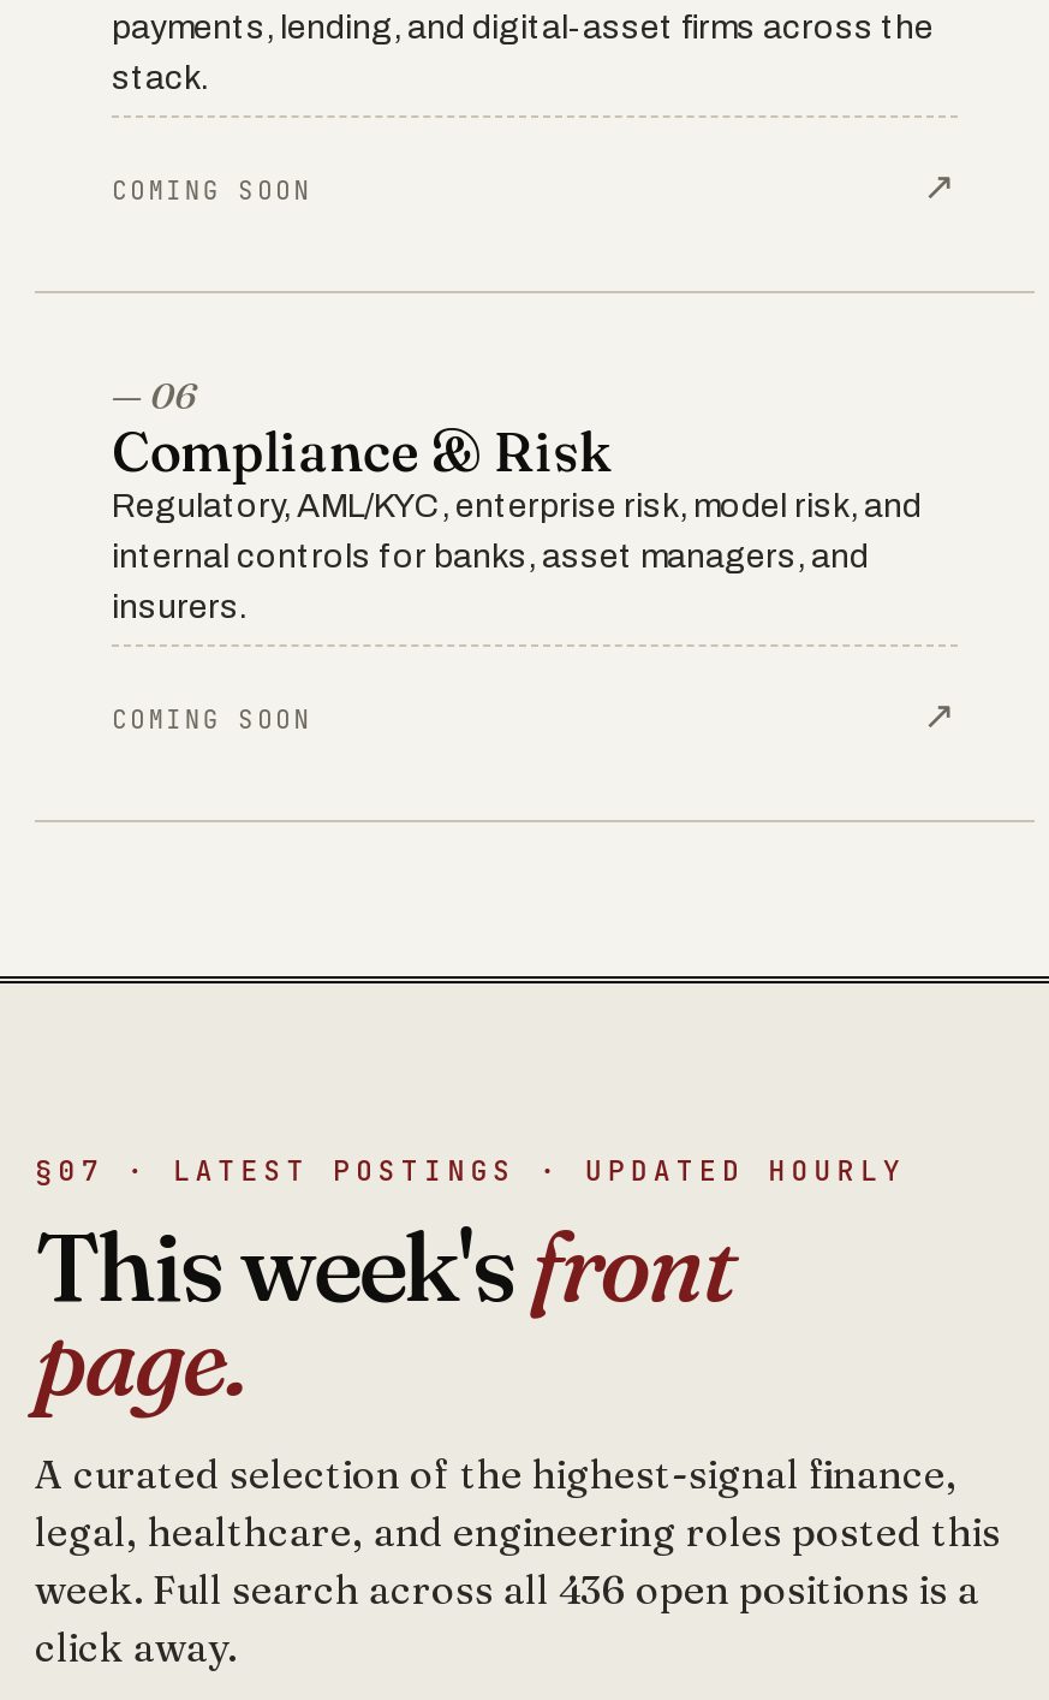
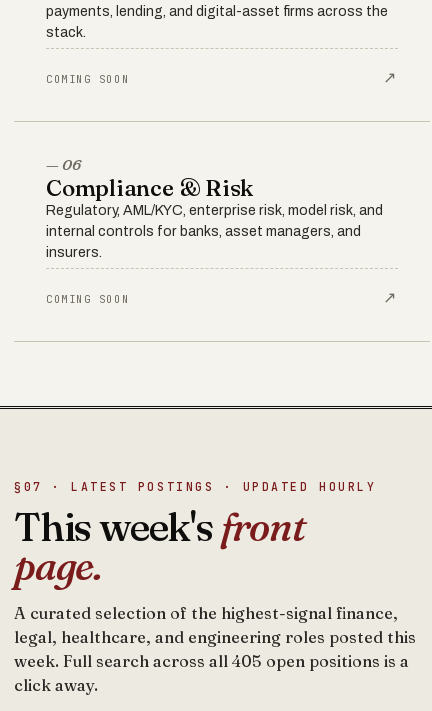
- week. Full search across all 436 open positions is a
+ week. Full search across all 405 open positions is a
